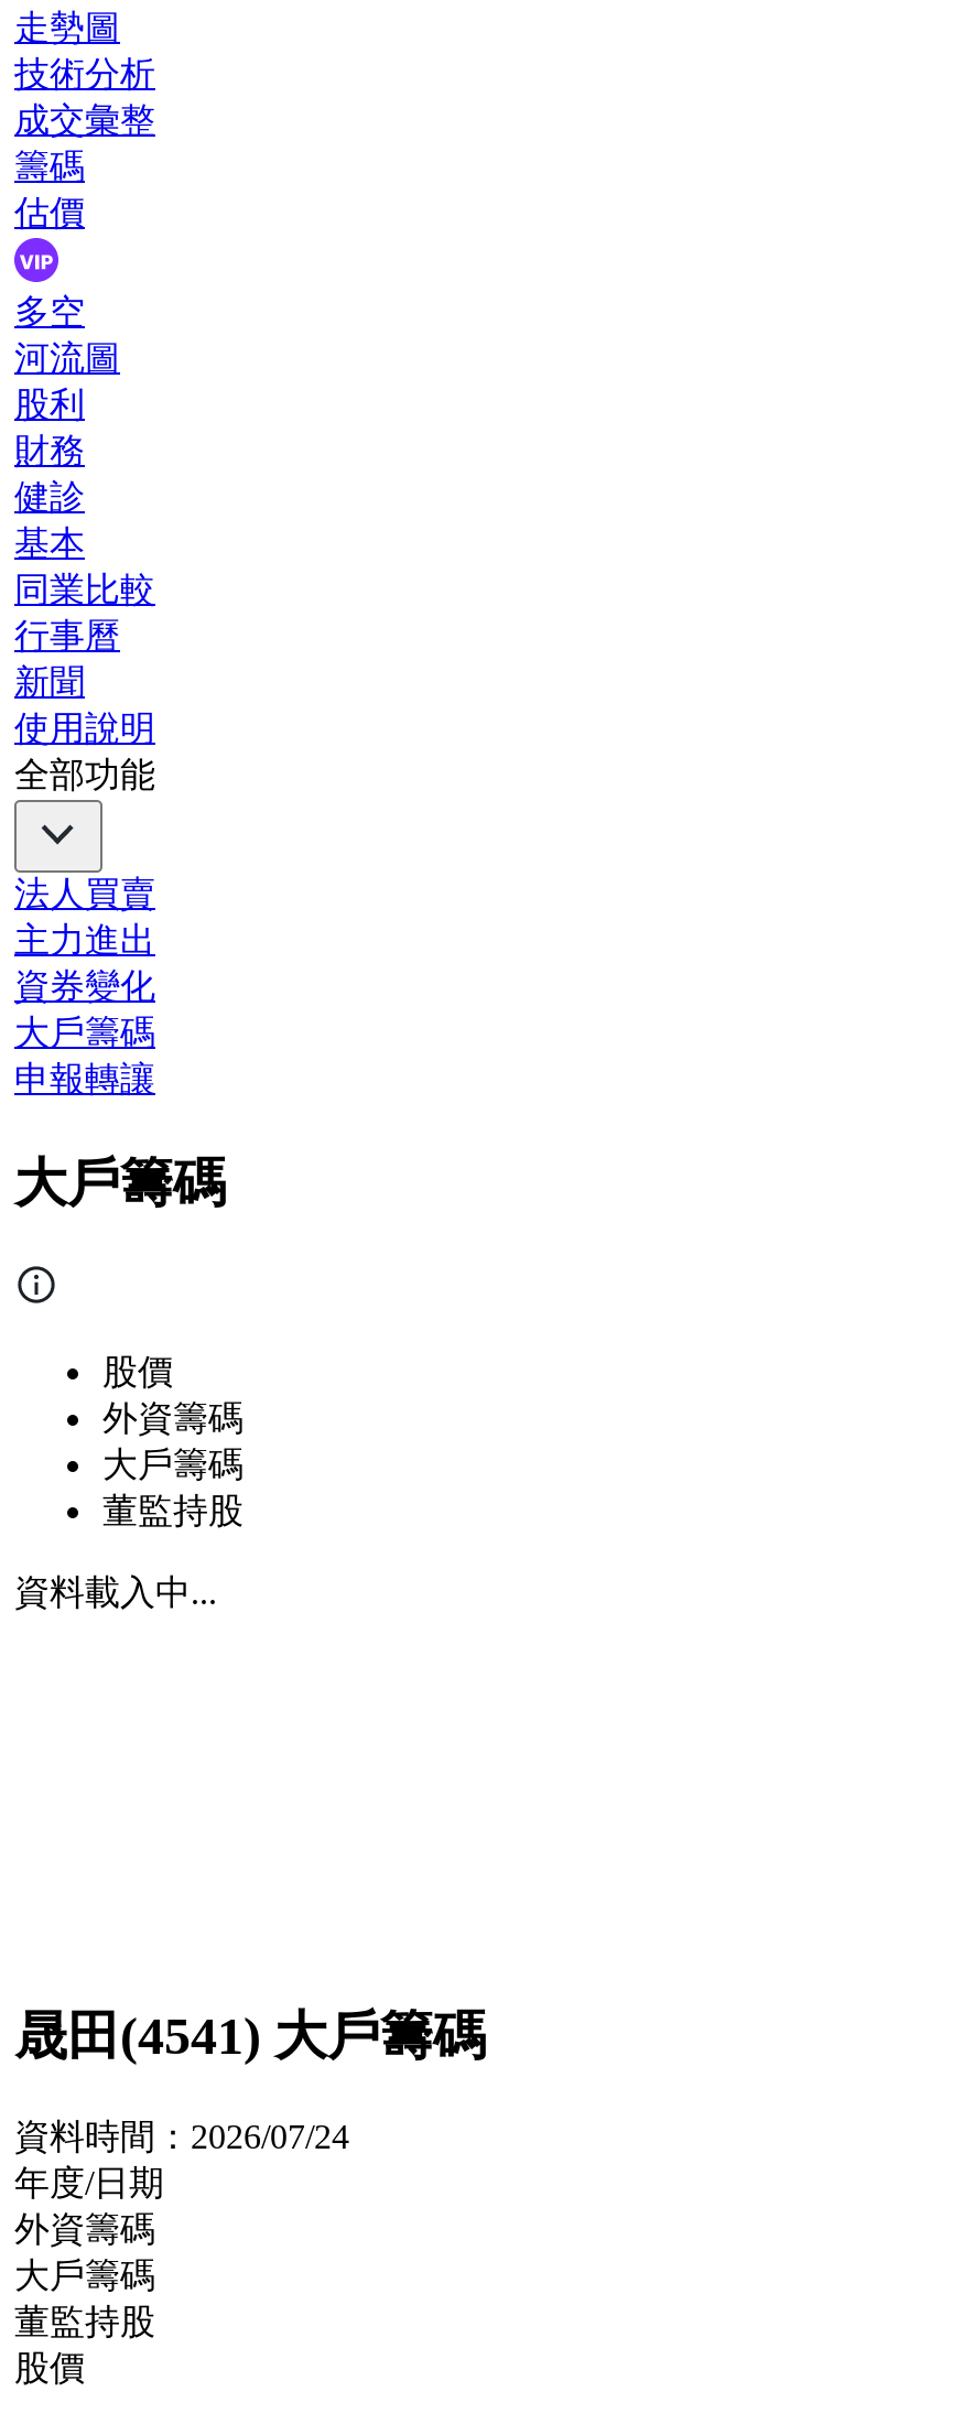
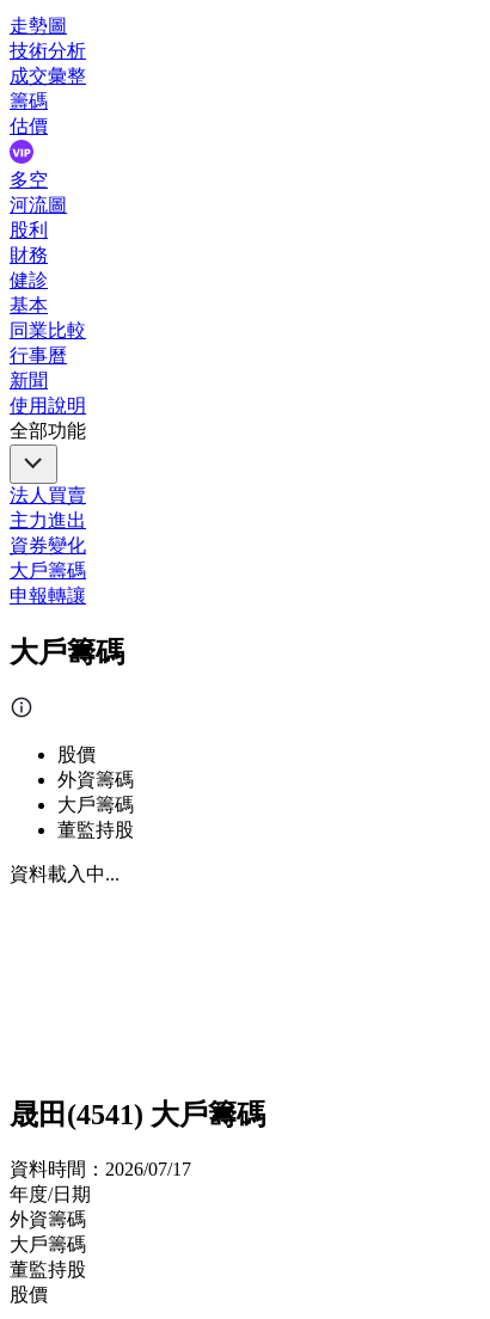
- 資料時間：2026/07/24
+ 資料時間：2026/07/17
